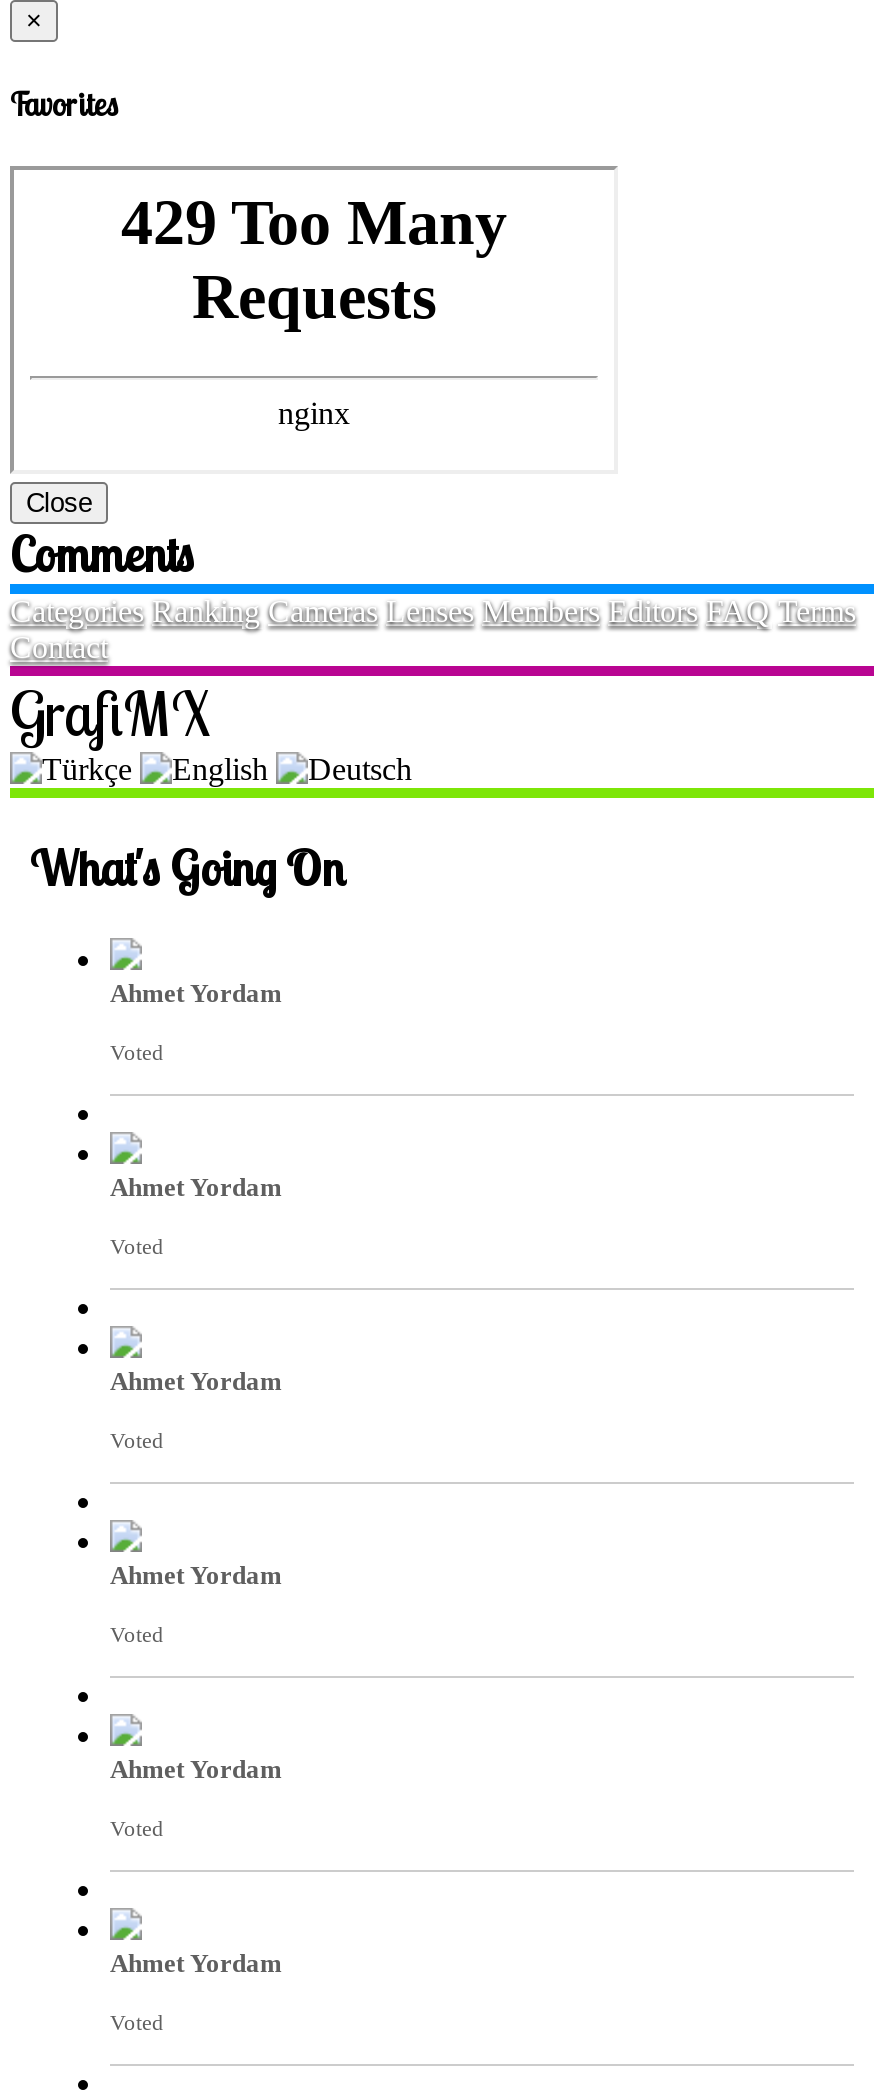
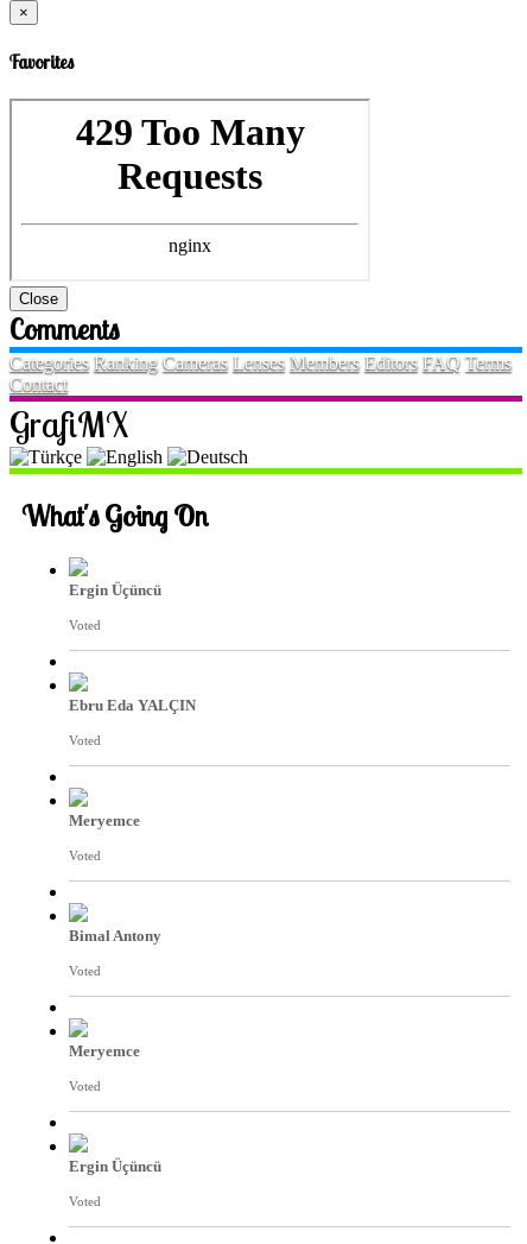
- Ahmet Yordam
+ Ergin Üçüncü

- Ahmet Yordam
+ Ebru Eda YALÇIN

- Ahmet Yordam
+ Meryemce

- Ahmet Yordam
+ Bimal Antony

- Ahmet Yordam
+ Meryemce

- Ahmet Yordam
+ Ergin Üçüncü
